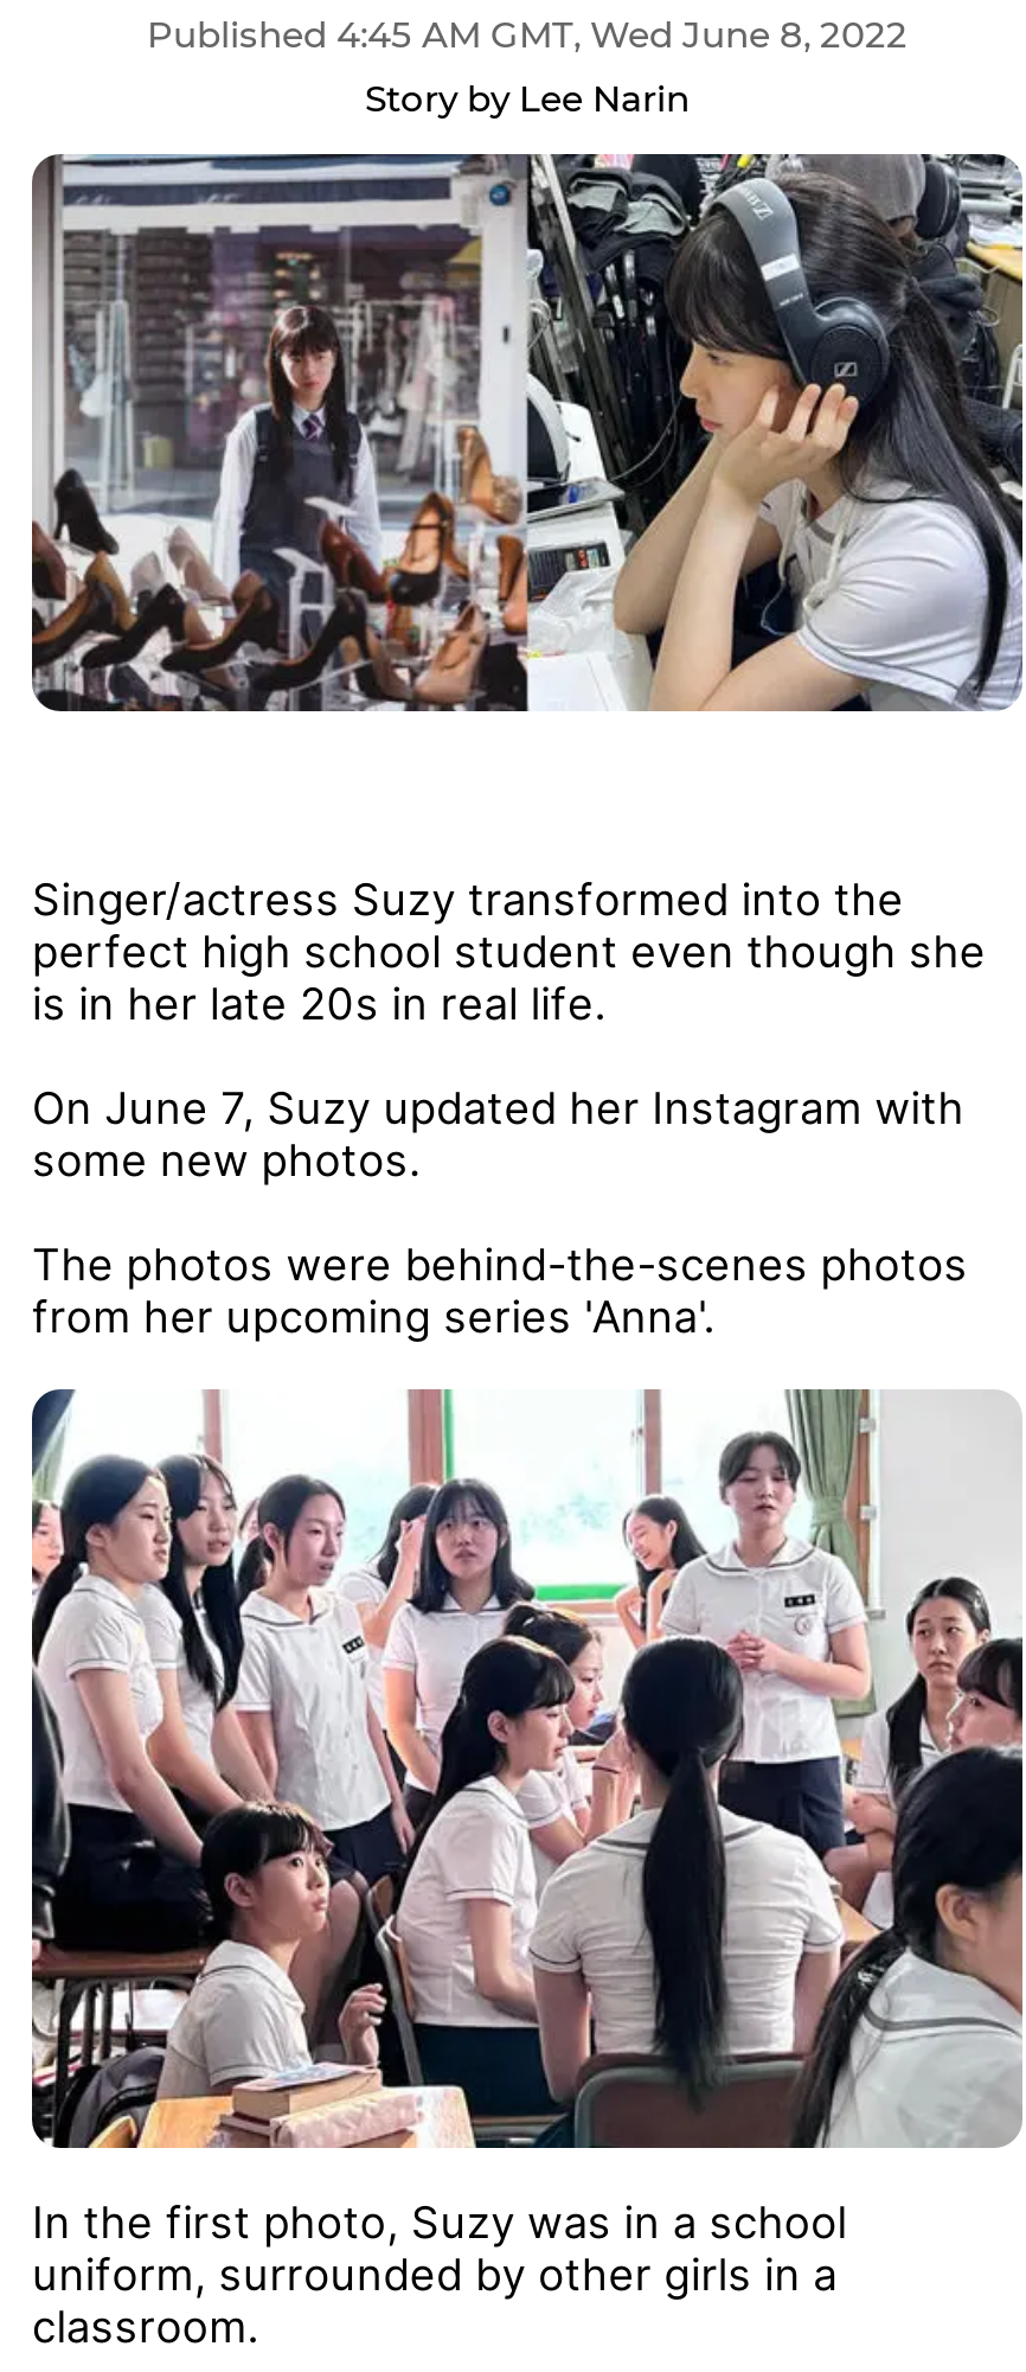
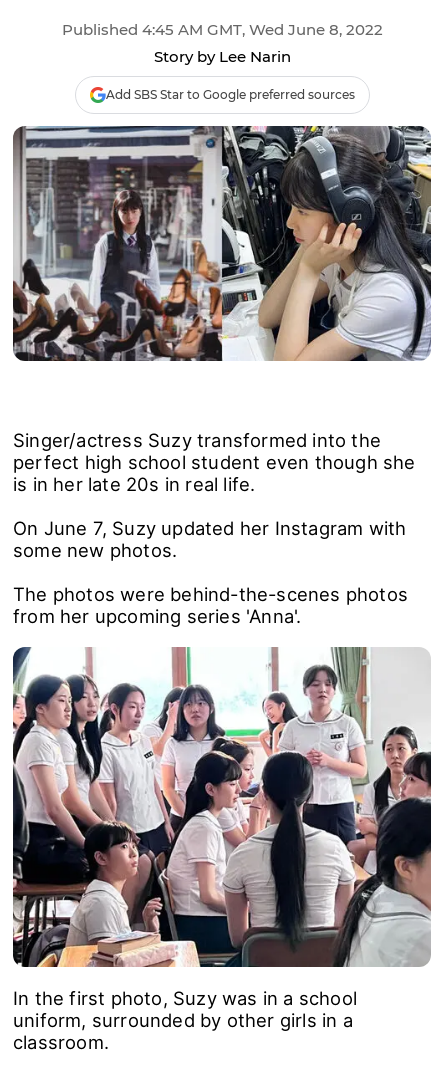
+ Add SBS Star to Google preferred sources
